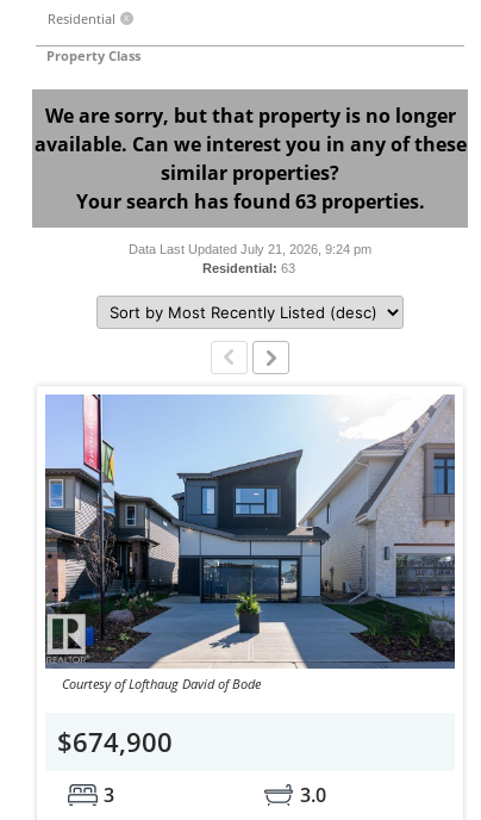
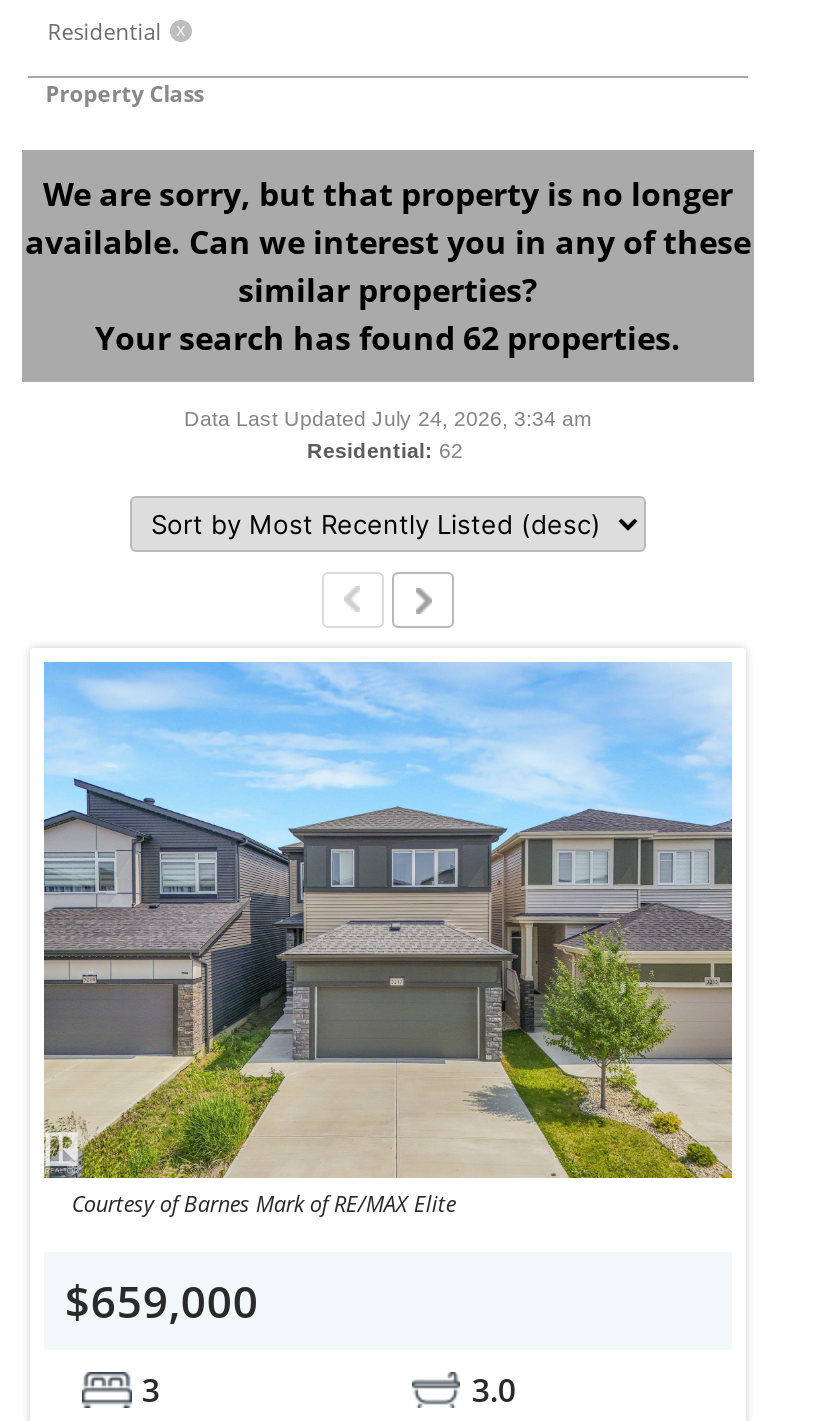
- Your search has found 63 properties.
+ Your search has found 62 properties.

- Data Last Updated July 21, 2026, 9:24 pm
- Residential: 63
+ Data Last Updated July 24, 2026, 3:34 am
+ Residential: 62

- [image]
- Courtesy of Lofthaug David of Bode
+ [image]
+ Courtesy of Barnes Mark of RE/MAX Elite

- $674,900
+ $659,000
